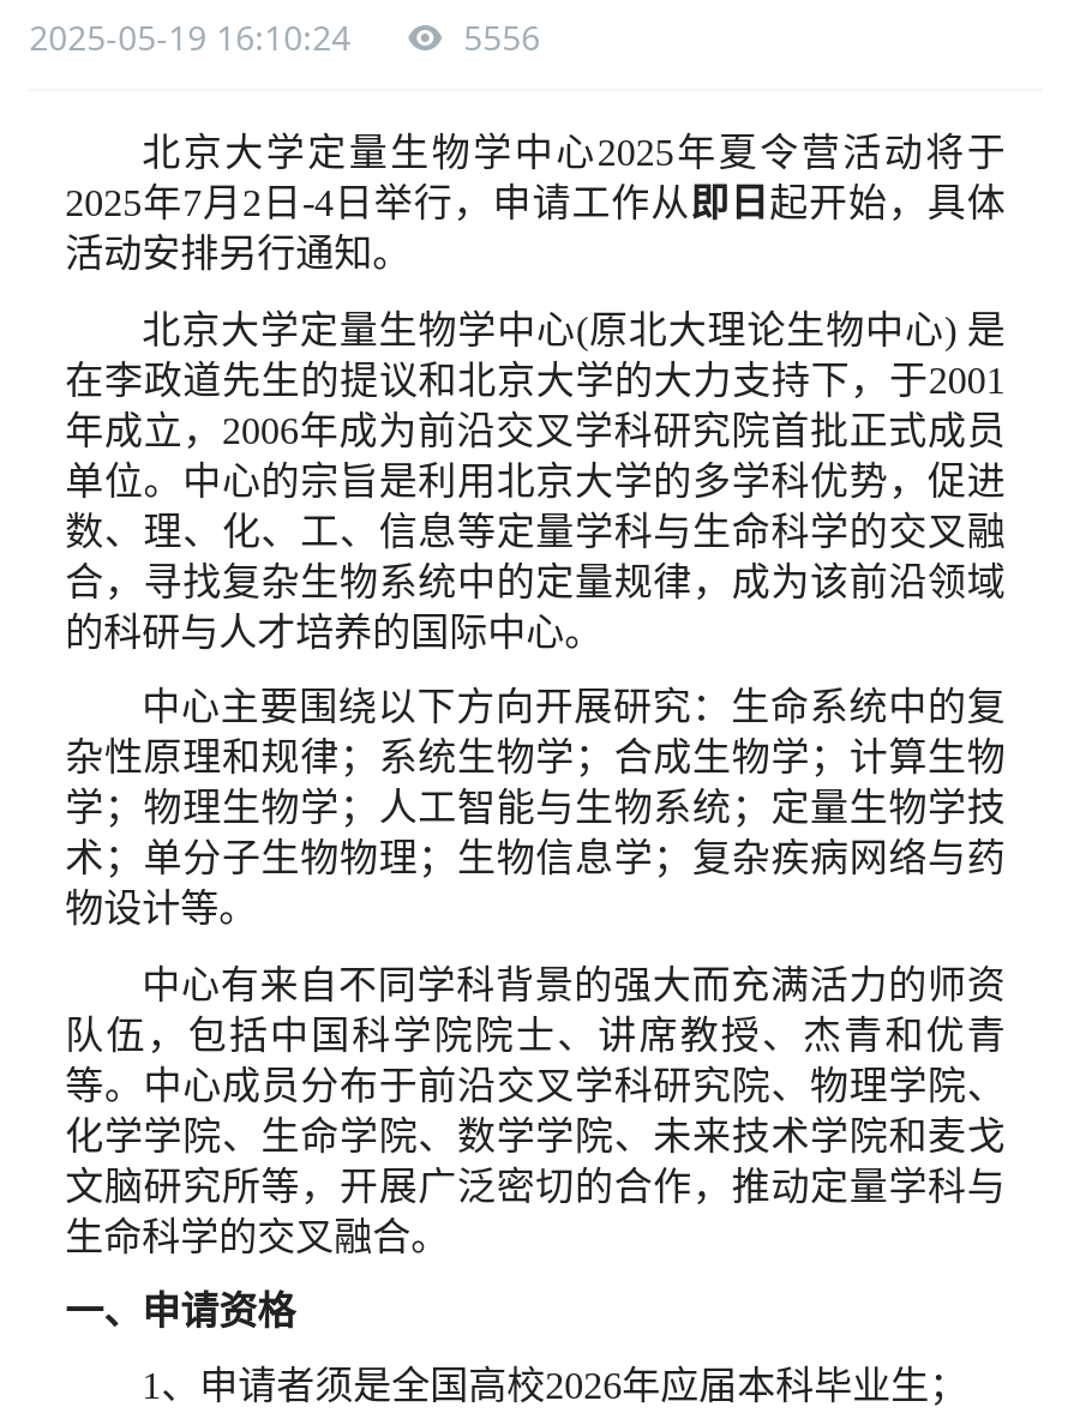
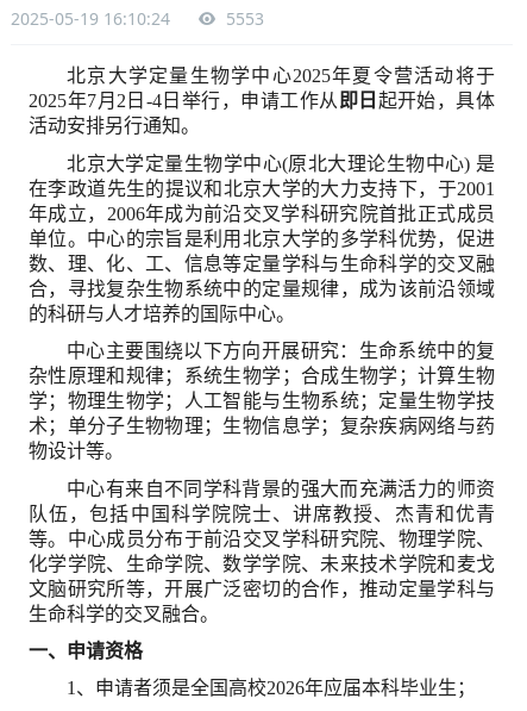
- 5556
+ 5553
